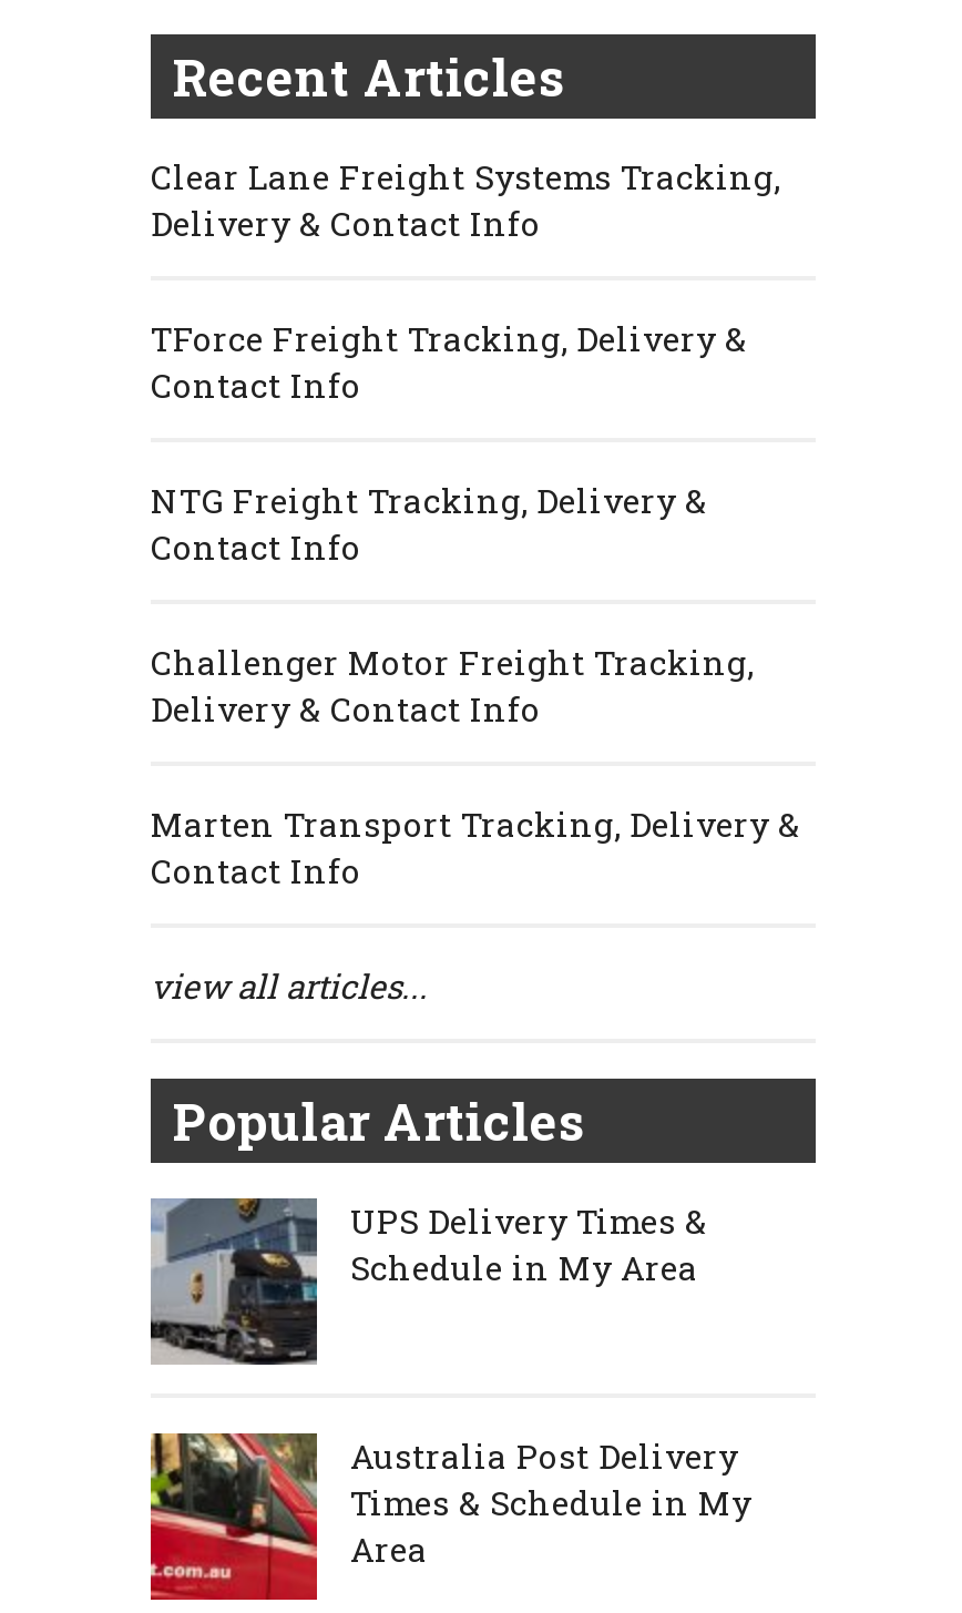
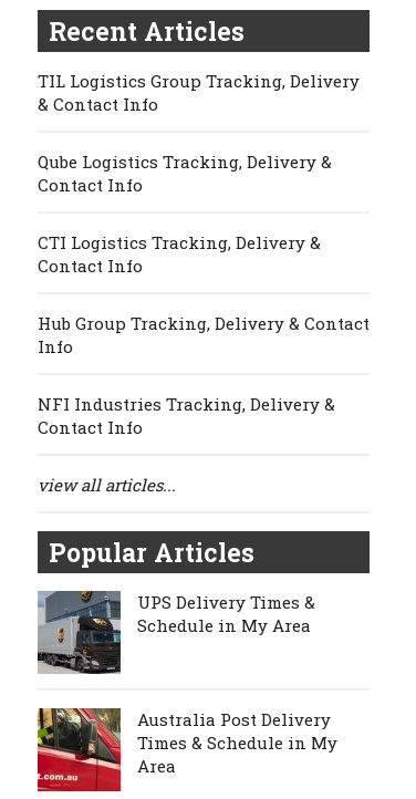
- Clear Lane Freight Systems Tracking,
- Delivery & Contact Info
+ TIL Logistics Group Tracking, Delivery
+ & Contact Info

- TForce Freight Tracking, Delivery &
+ Qube Logistics Tracking, Delivery &

- NTG Freight Tracking, Delivery &
+ CTI Logistics Tracking, Delivery &

- Challenger Motor Freight Tracking,
- Delivery & Contact Info
+ Hub Group Tracking, Delivery & Contact
+ Info

- Marten Transport Tracking, Delivery &
+ NFI Industries Tracking, Delivery &
